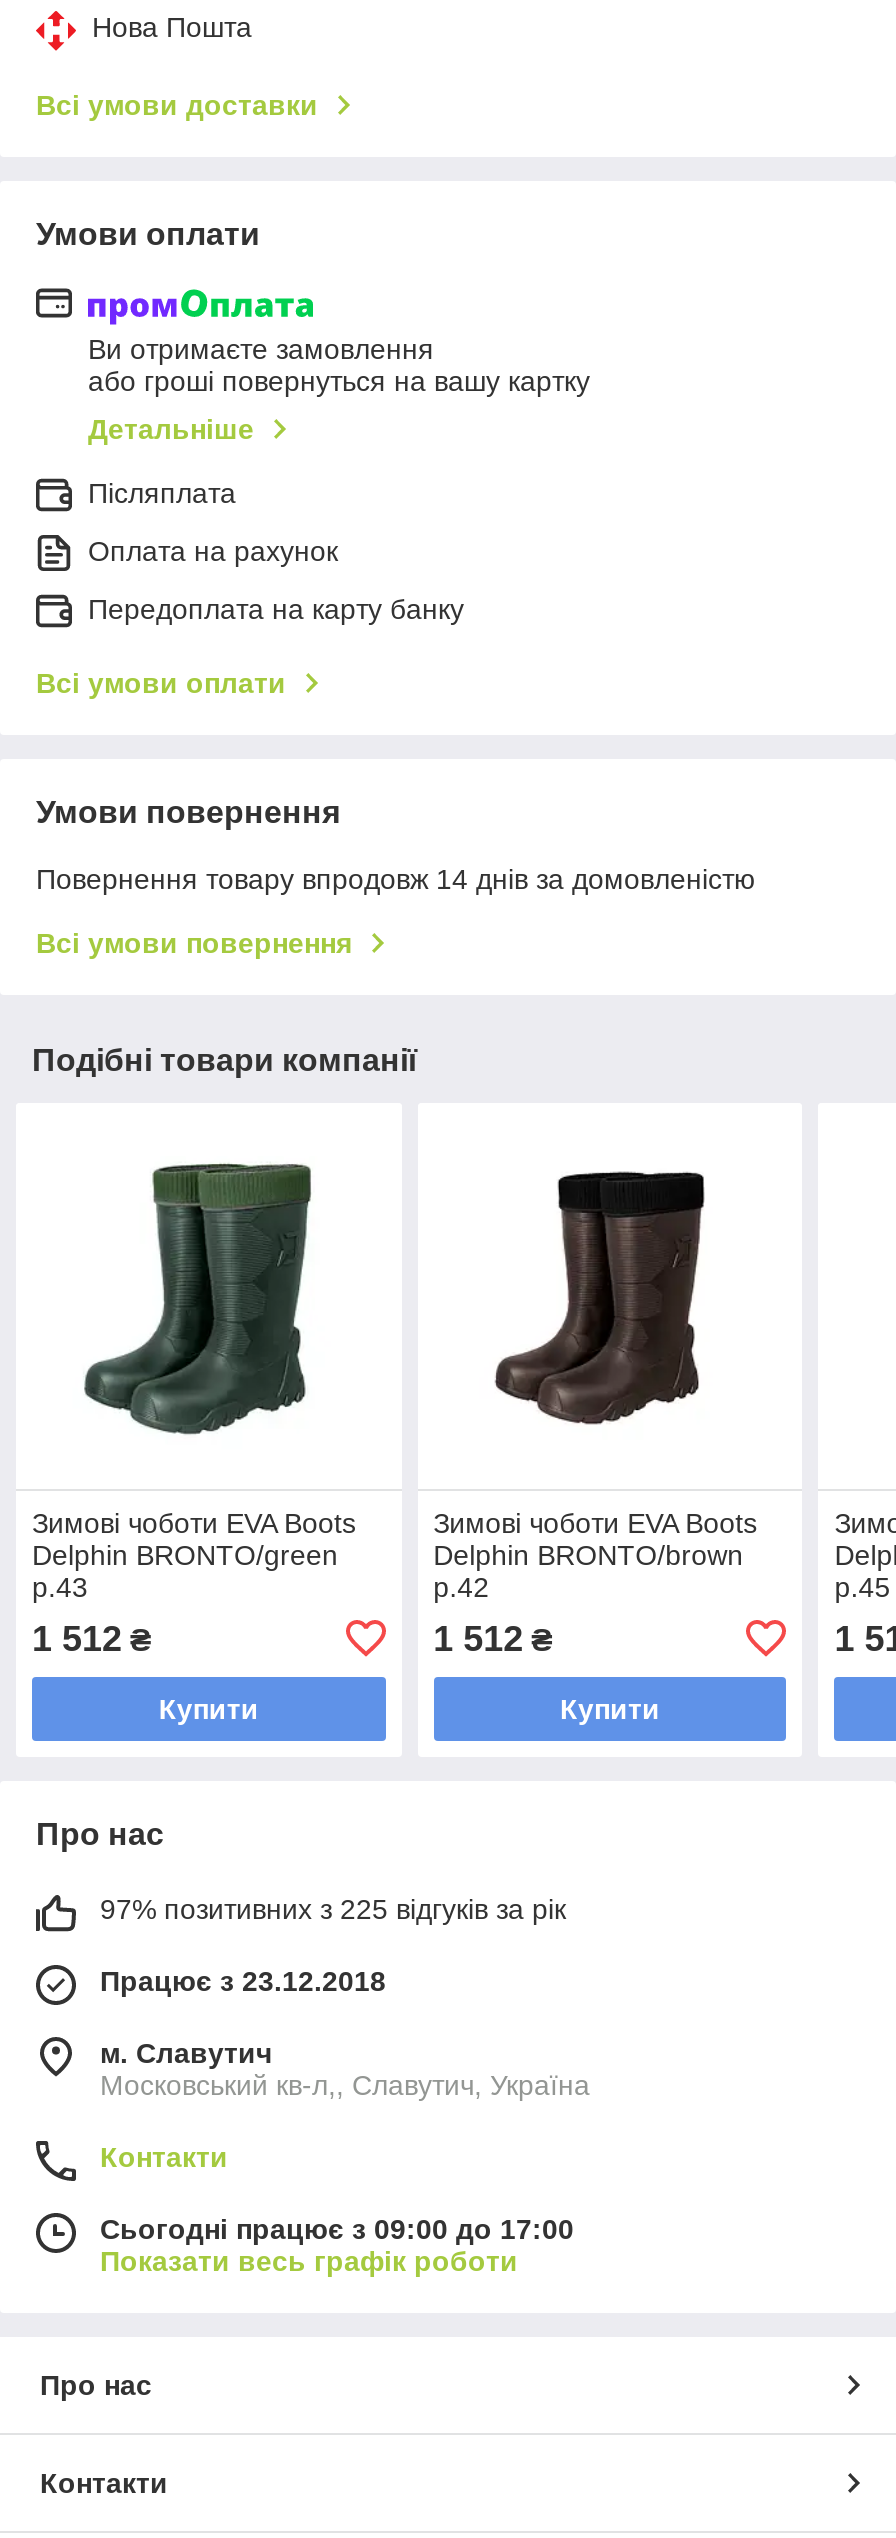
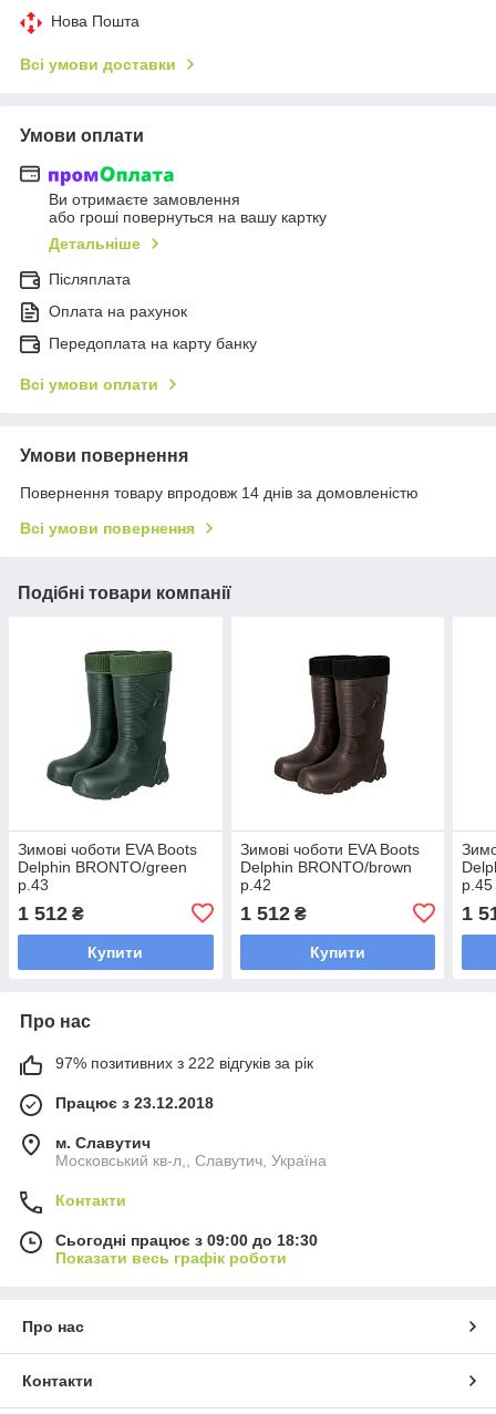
- 97% позитивних з 225 відгуків за рік
+ 97% позитивних з 222 відгуків за рік

- Сьогодні працює з 09:00 до 17:00
+ Сьогодні працює з 09:00 до 18:30
